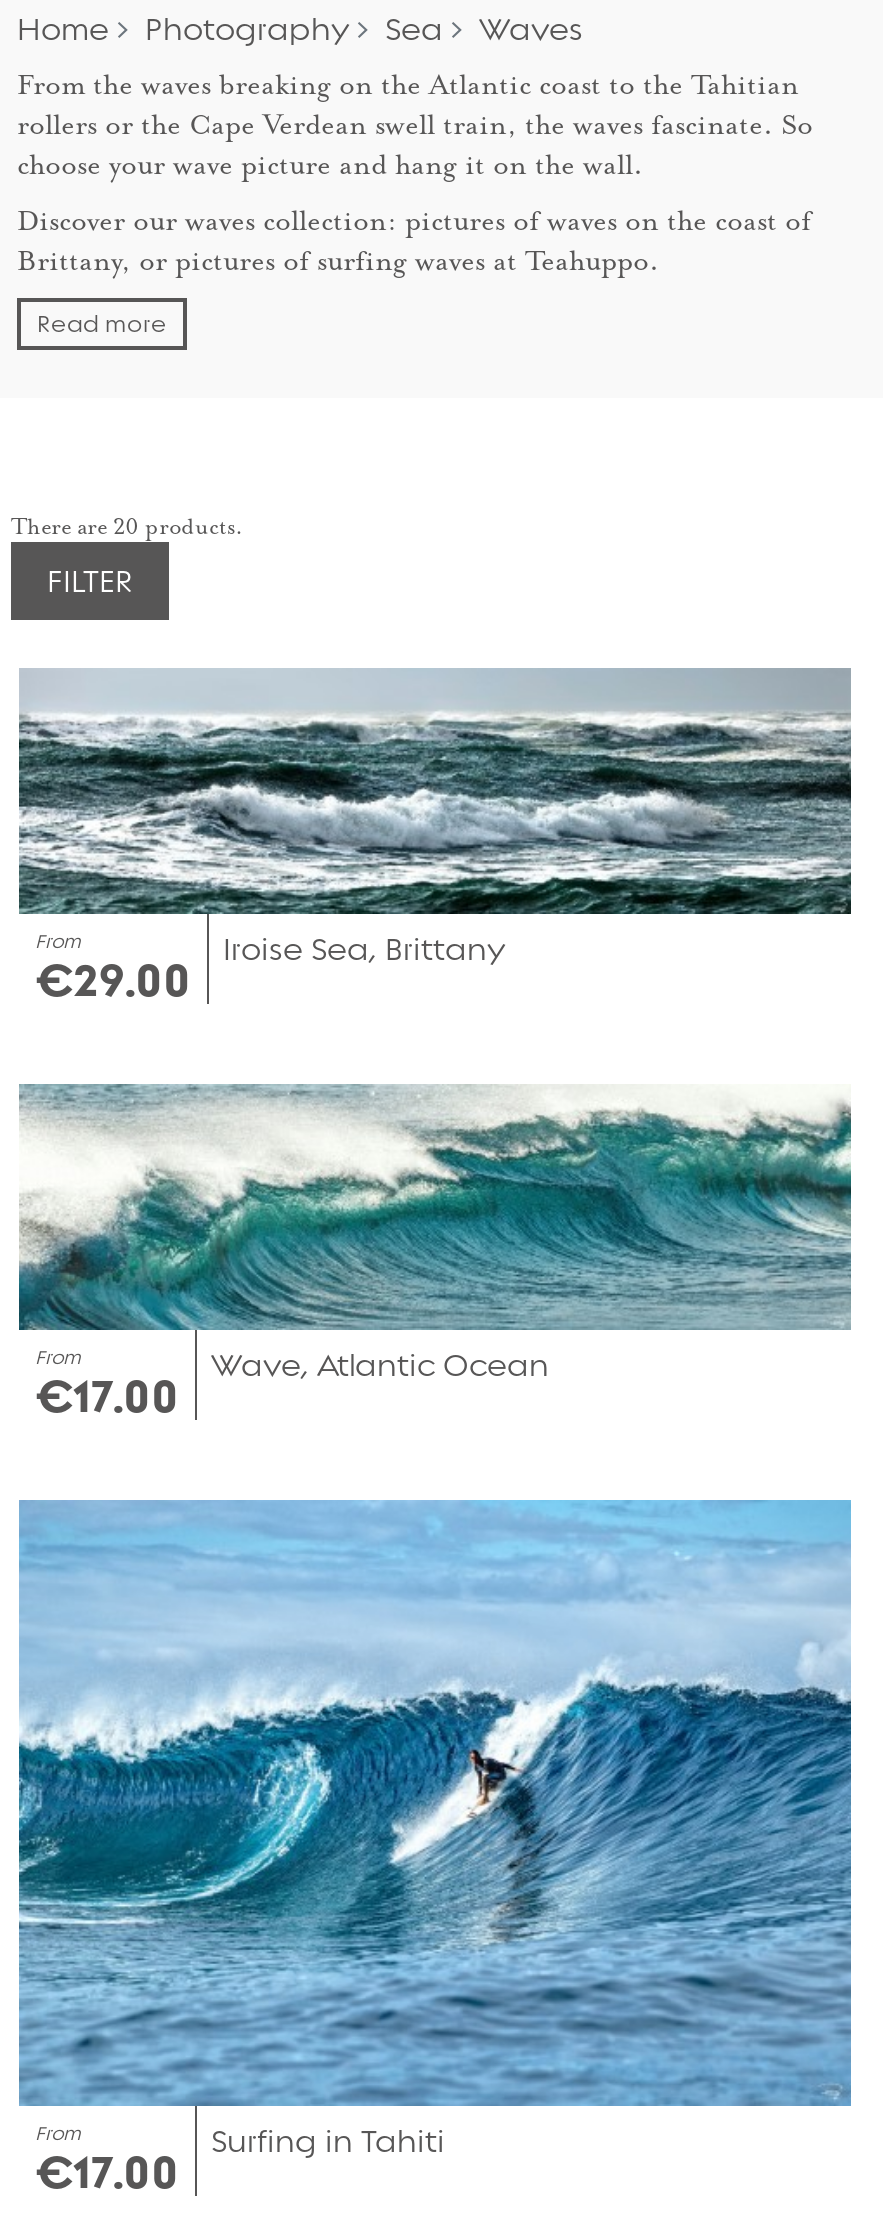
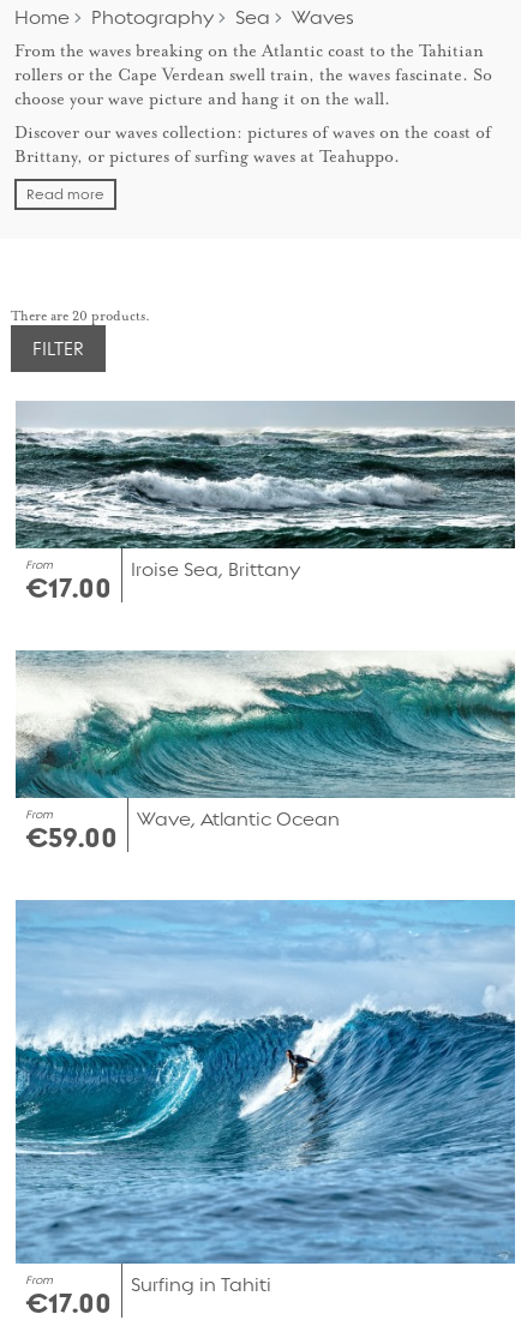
- €29.00
+ €17.00

- €17.00
+ €59.00
